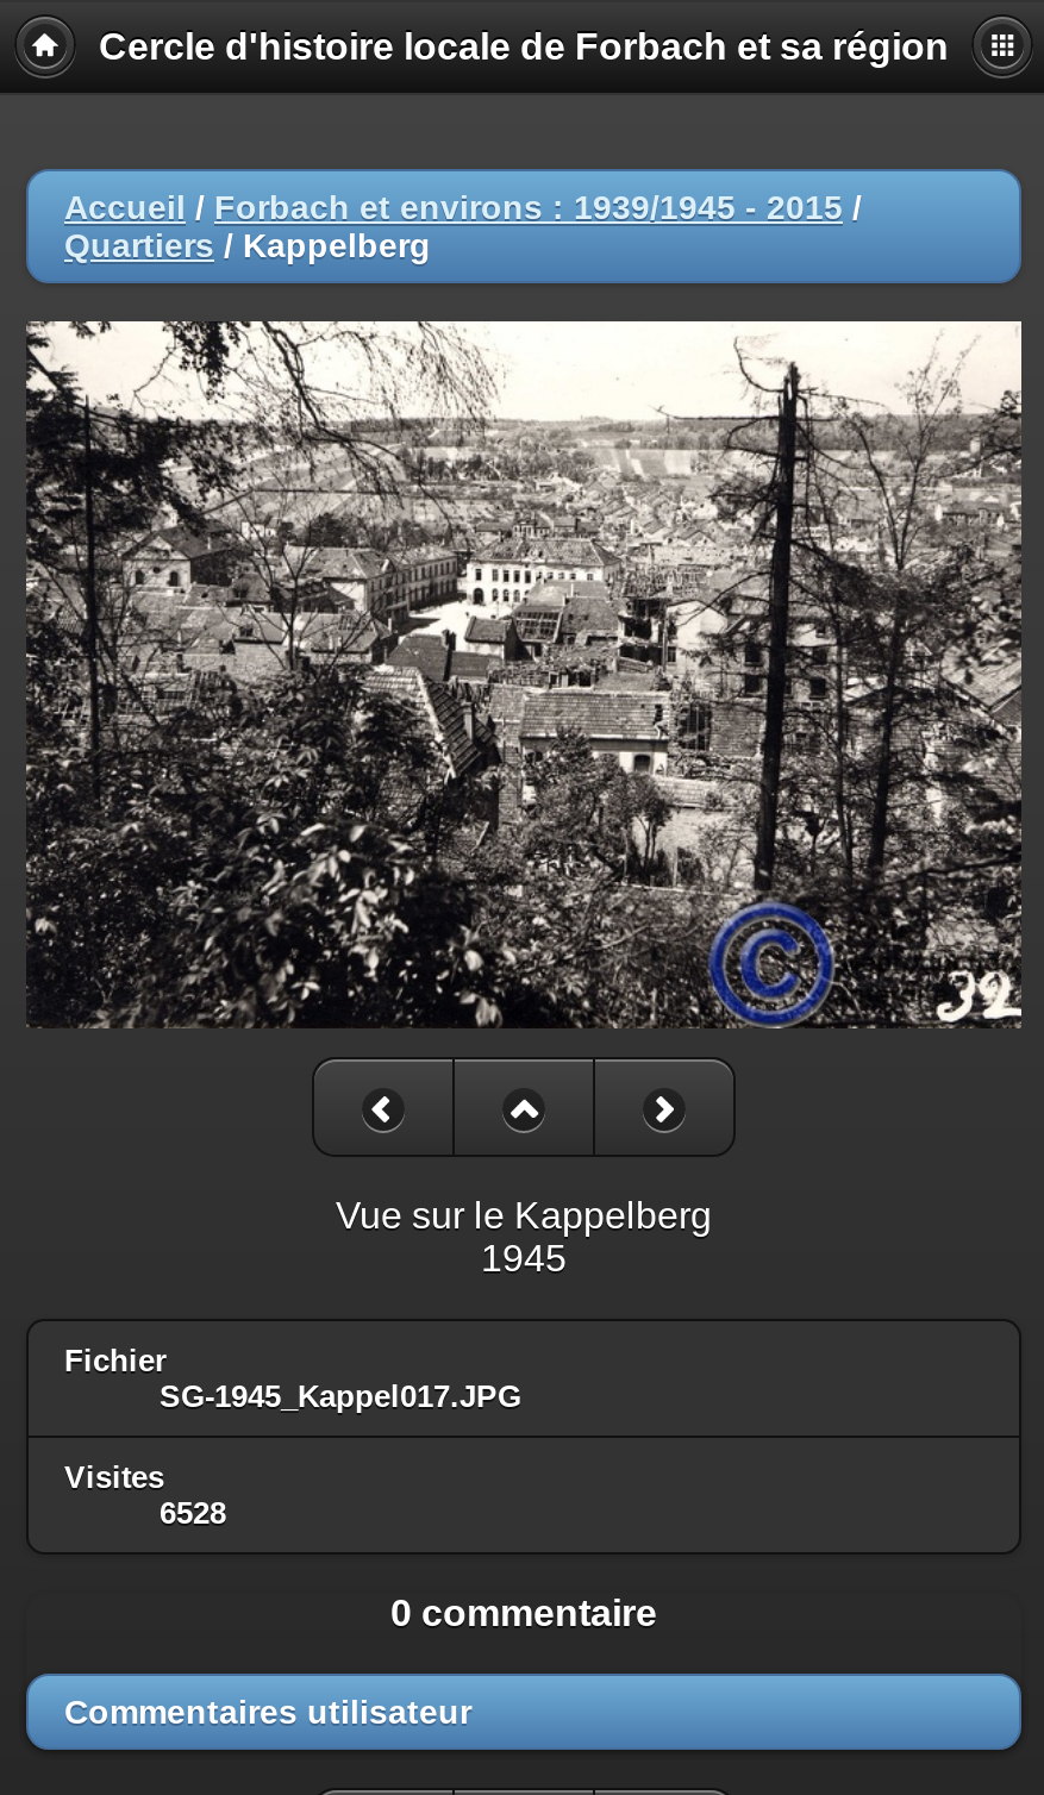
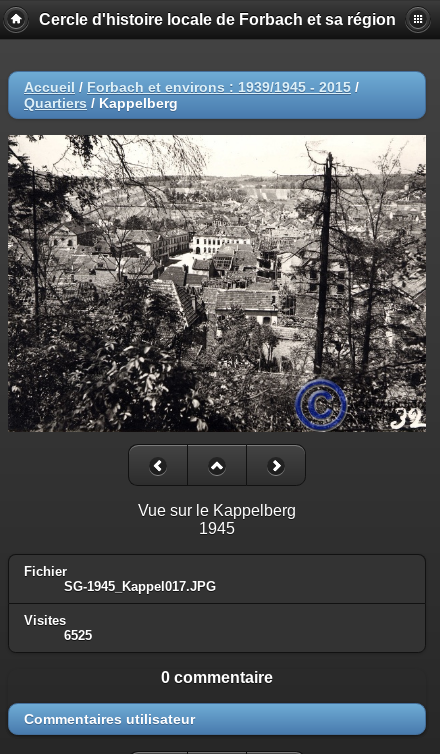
- 6528
+ 6525
